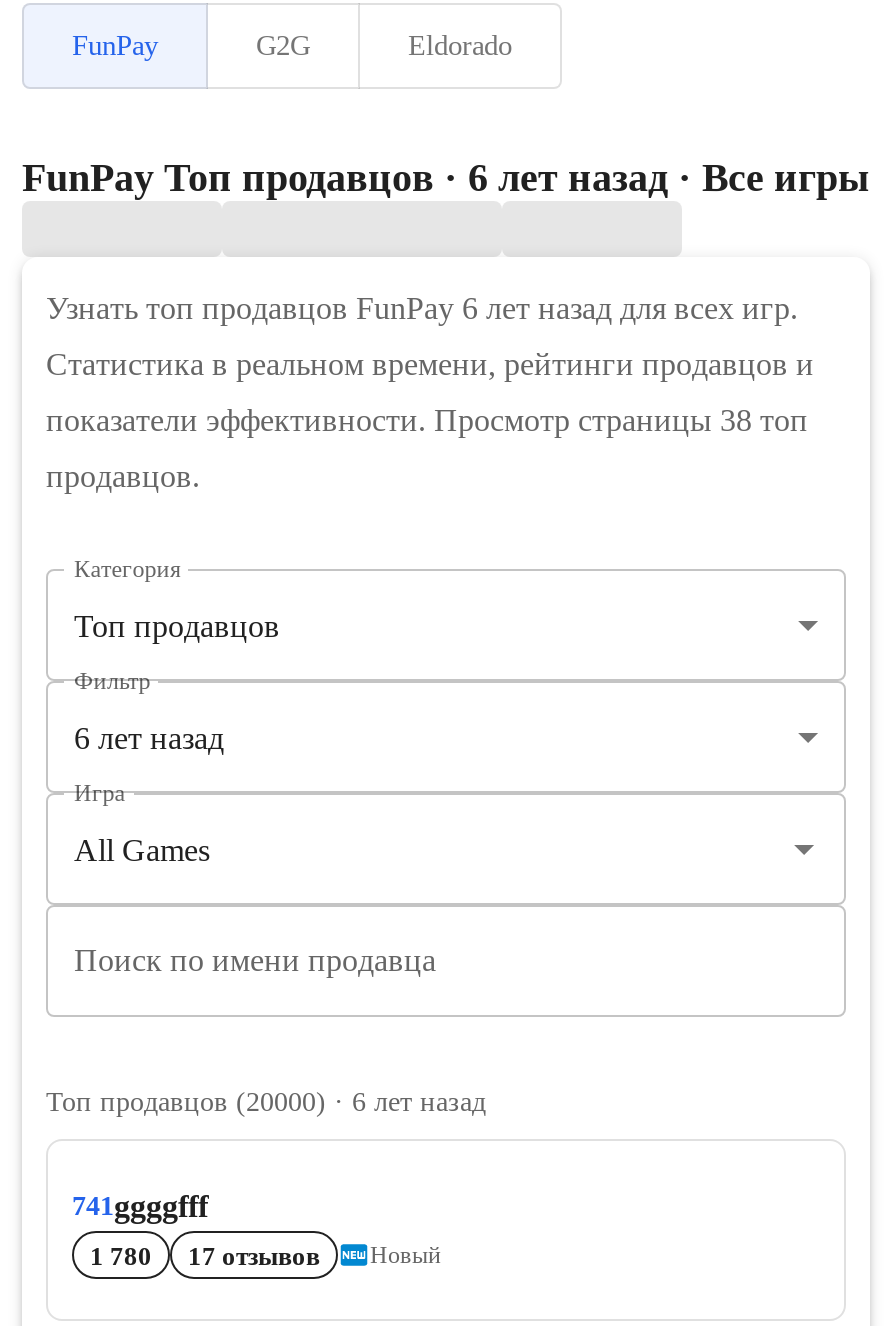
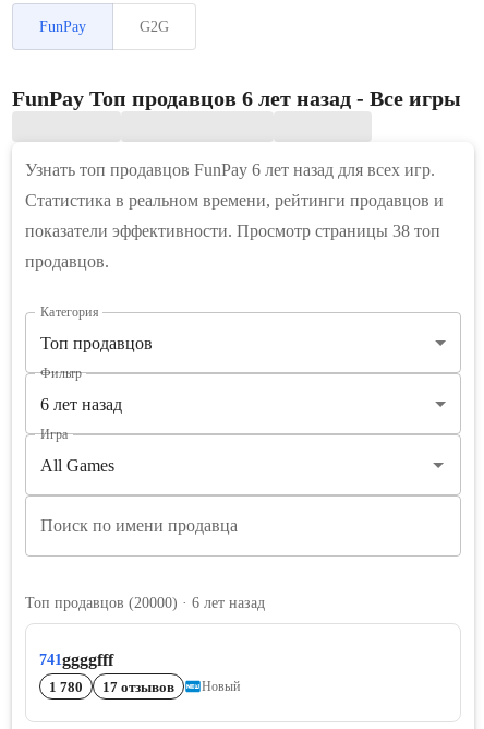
- Eldorado
- FunPay Топ продавцов · 6 лет назад · Все игры
+ FunPay Топ продавцов 6 лет назад - Все игры
